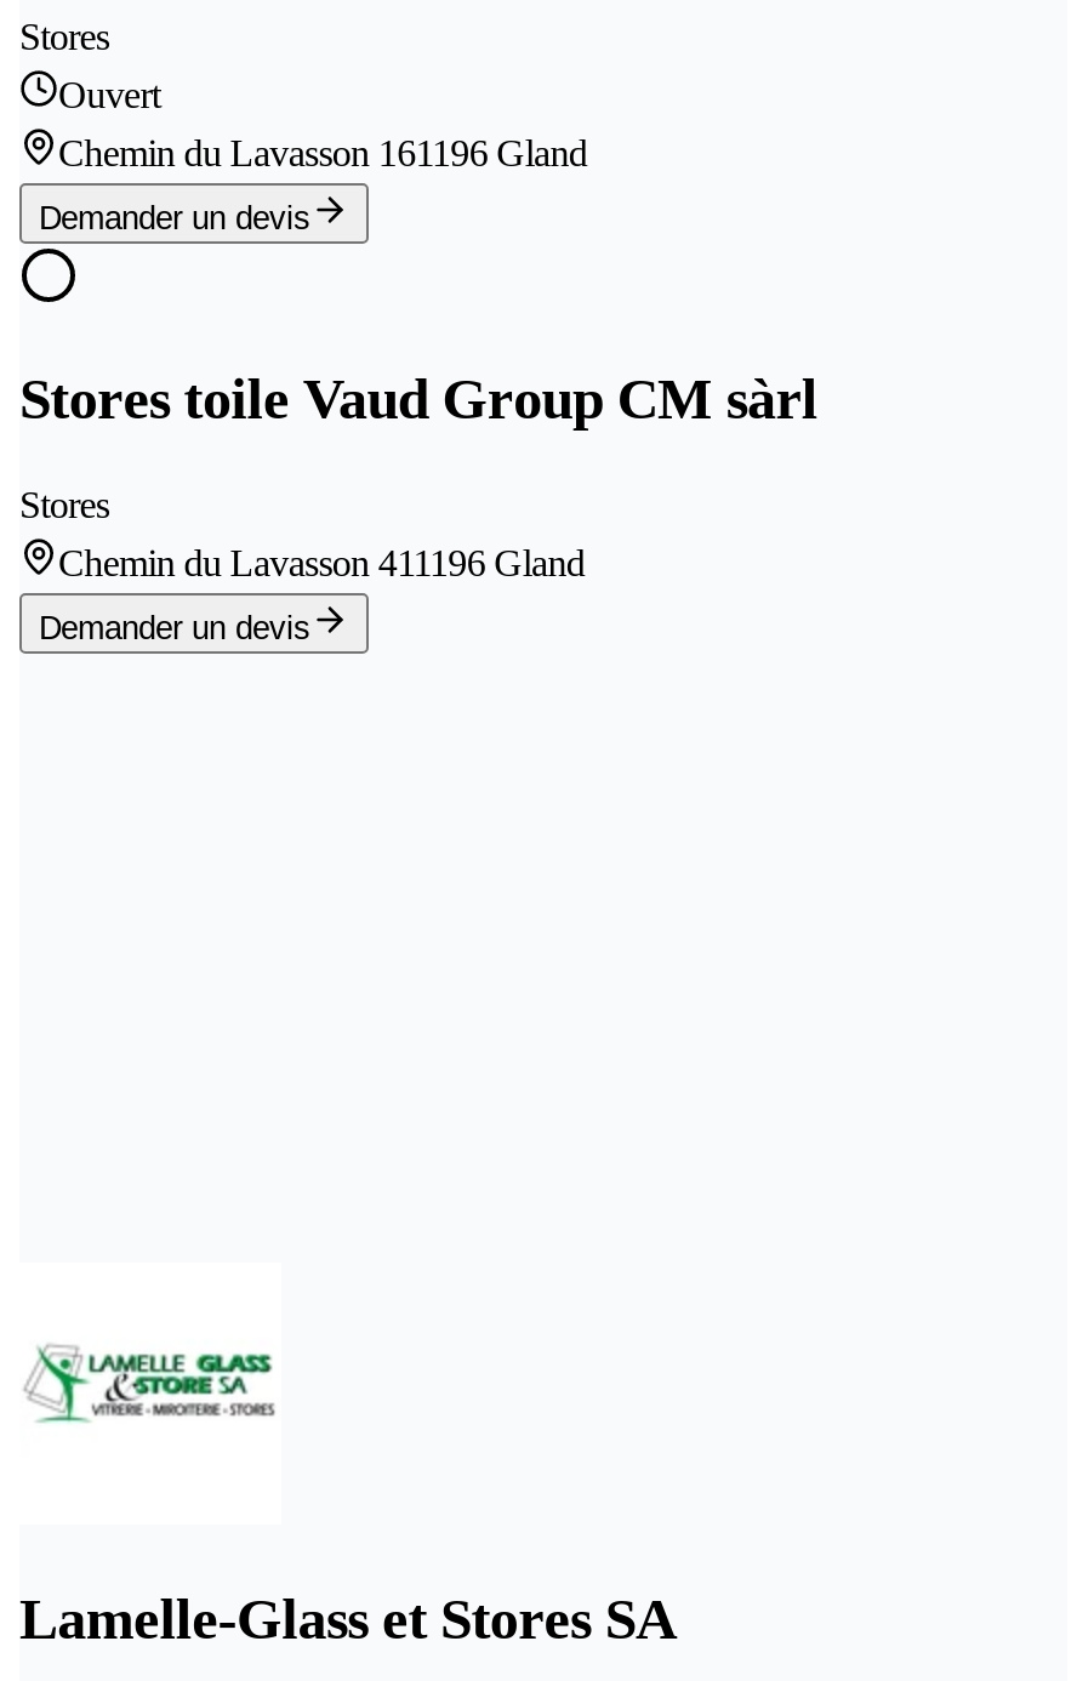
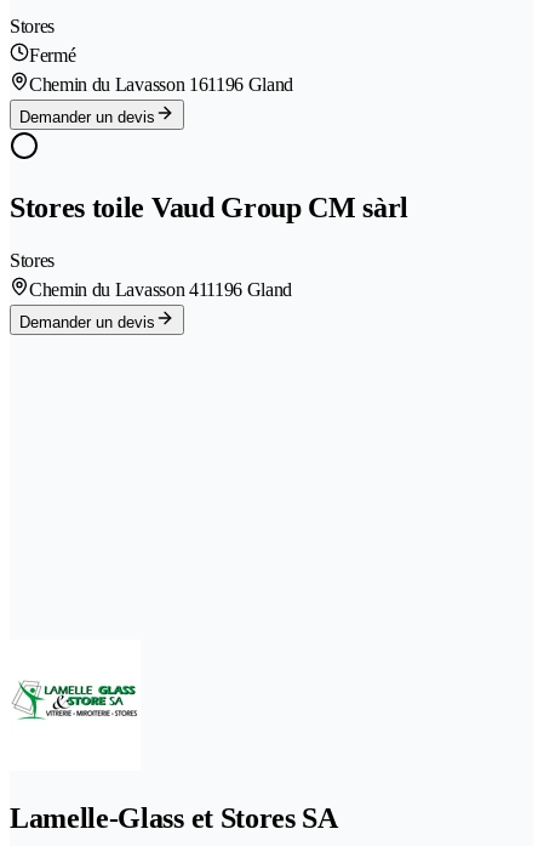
- Ouvert
+ Fermé
